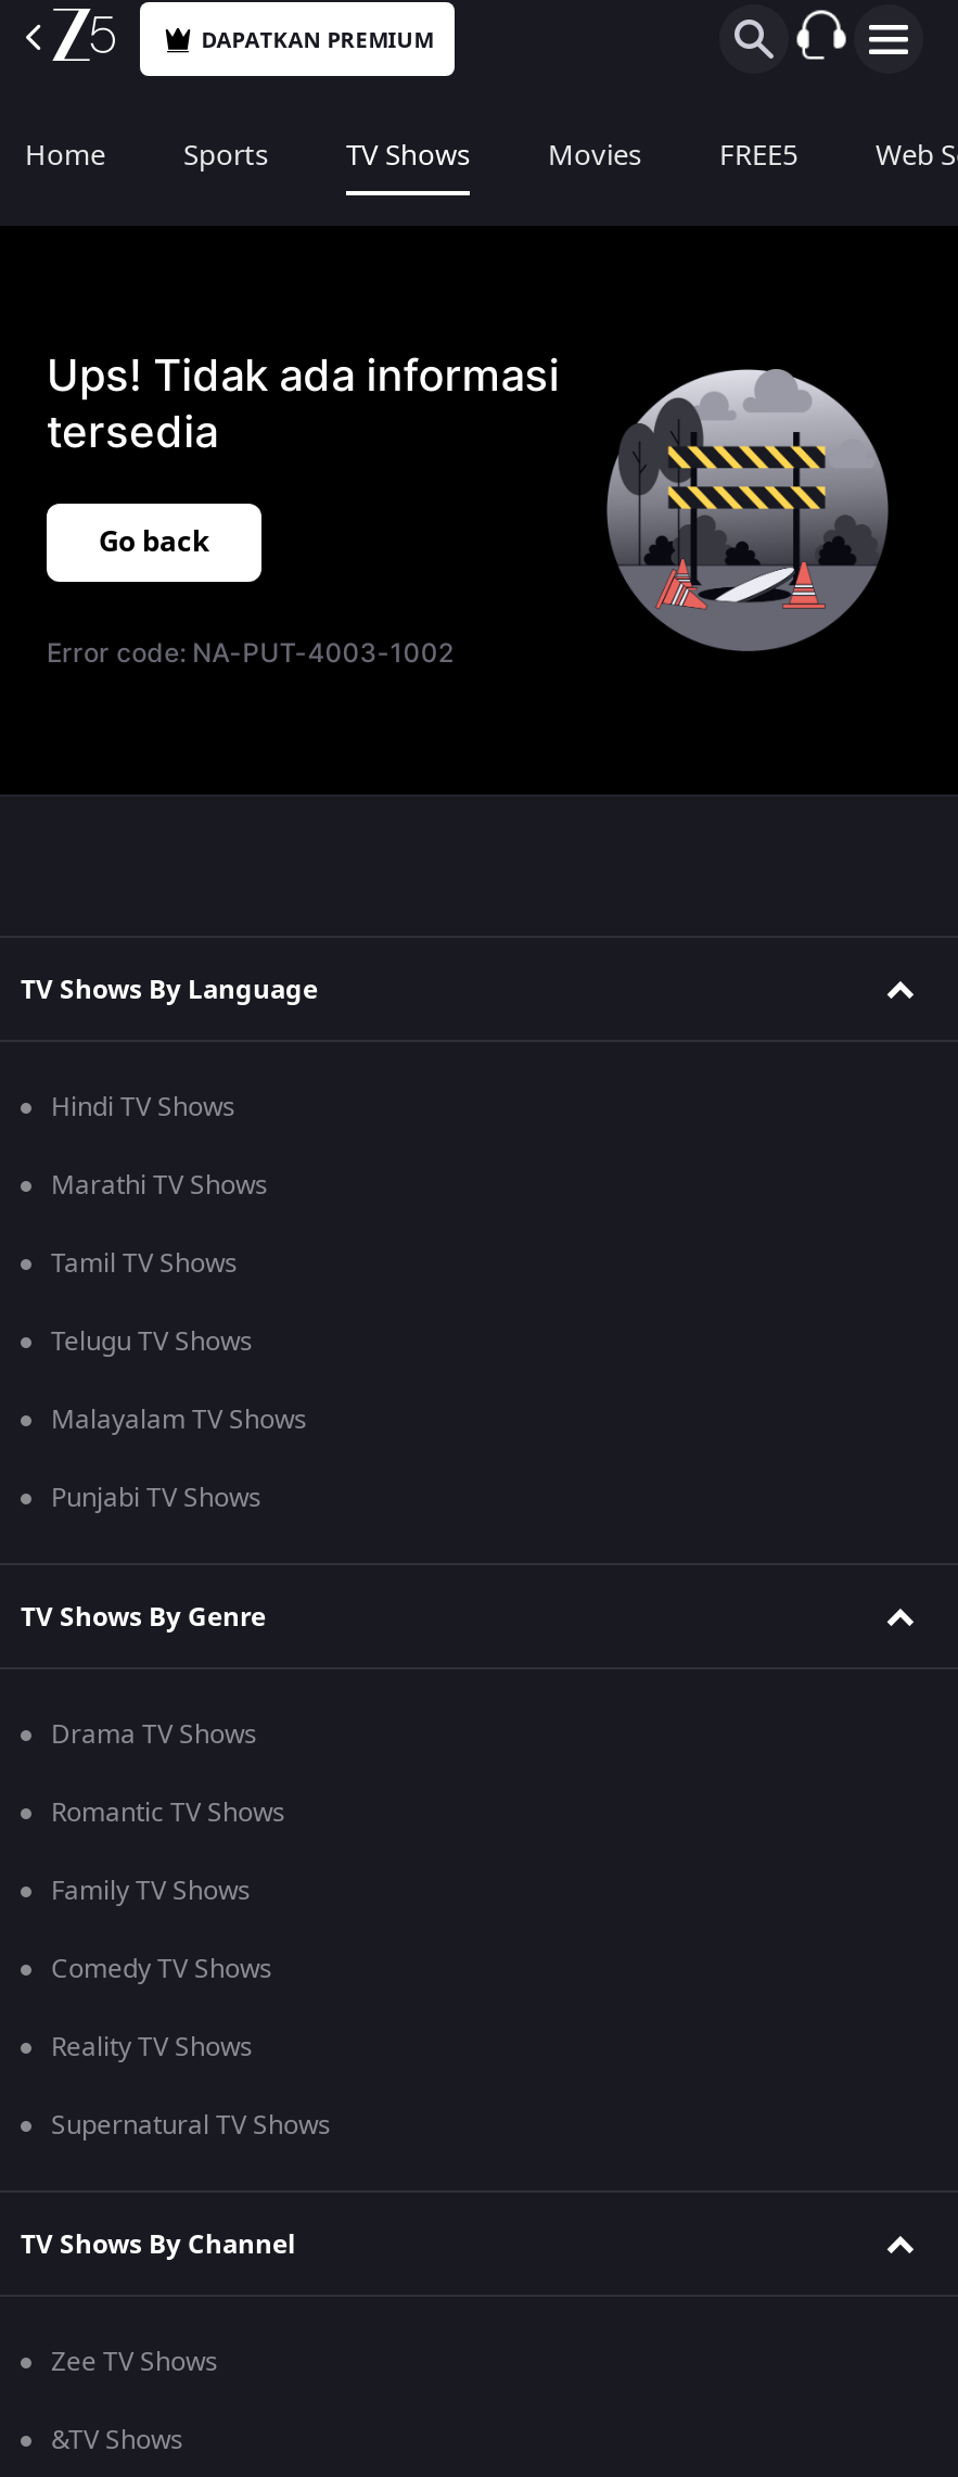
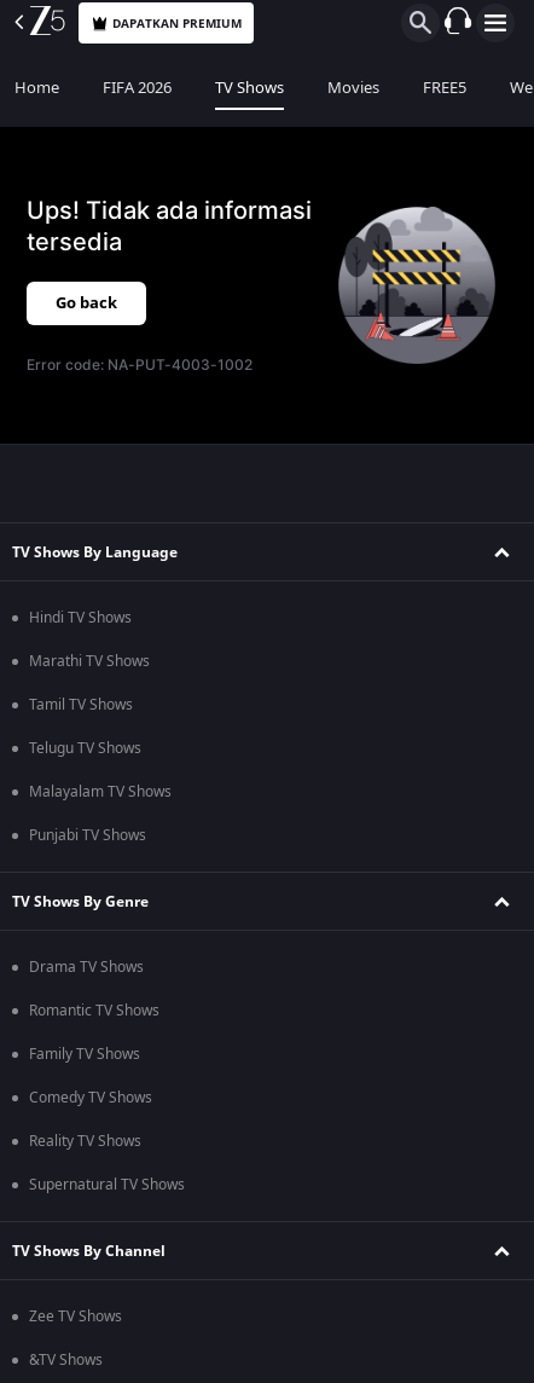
- Sports
+ FIFA 2026
